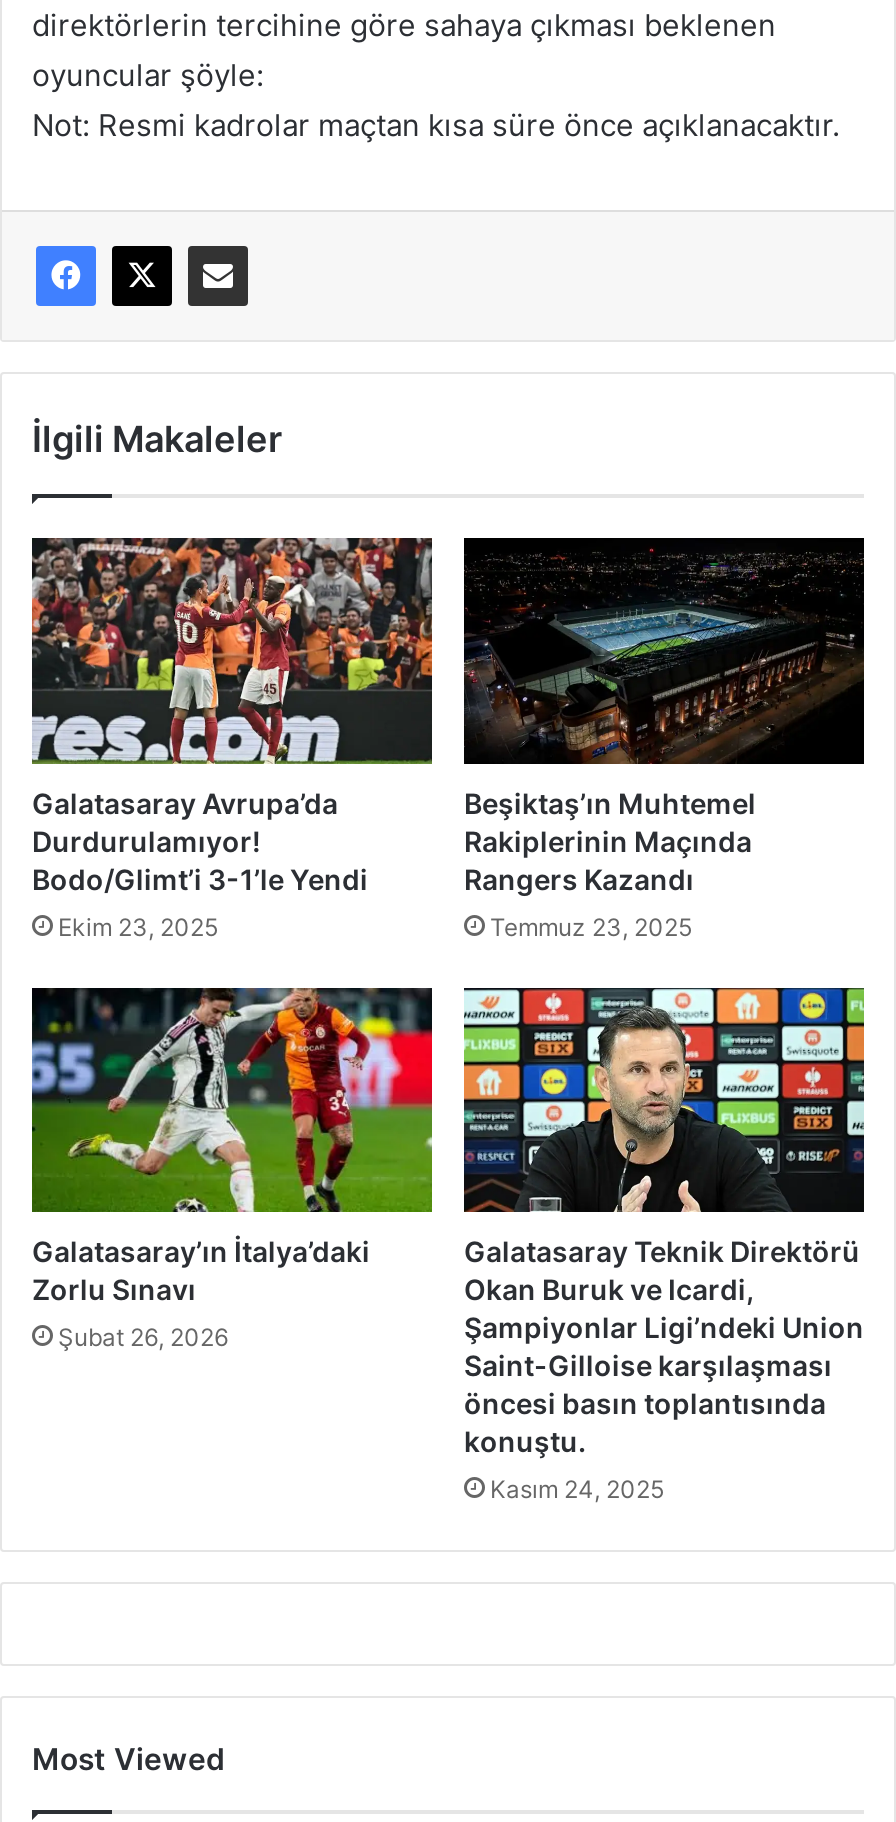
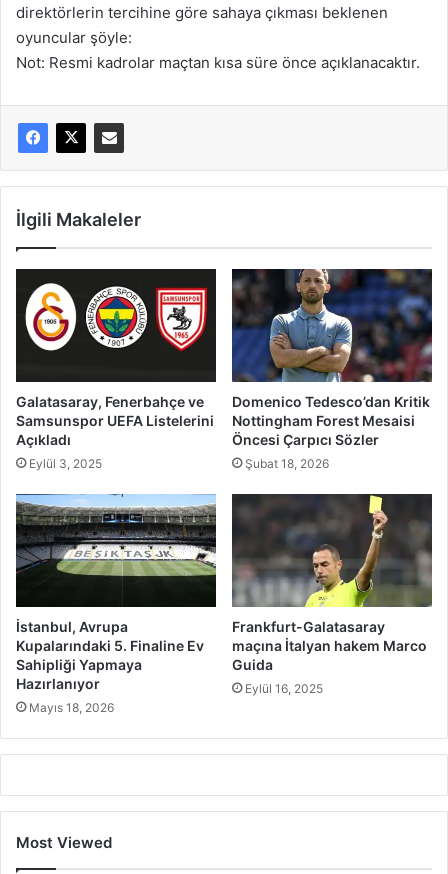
- [image]
+ [image]

- [image]
- Beşiktaş’ın Muhtemel
- Rakiplerinin Maçında
- Rangers Kazandı
+ [image]
+ Domenico Tedesco’dan Kritik
+ Nottingham Forest Mesaisi
+ Öncesi Çarpıcı Sözler

- Galatasaray Avrupa’da
- Durdurulamıyor!
- Bodo/Glimt’i 3-1’le Yendi
+ Galatasaray, Fenerbahçe ve
+ Samsunspor UEFA Listelerini
+ Açıkladı

- Ekim 23, 2025
+ Eylül 3, 2025

- Temmuz 23, 2025
+ Şubat 18, 2026

- [image]
- Galatasaray’ın İtalya’daki
- Zorlu Sınavı
+ [image]
+ İstanbul, Avrupa
+ Kupalarındaki 5. Finaline Ev
+ Sahipliği Yapmaya
+ Hazırlanıyor

- [image]
+ [image]

- Galatasaray Teknik Direktörü
- Okan Buruk ve Icardi,
- Şampiyonlar Ligi’ndeki Union
- Saint-Gilloise karşılaşması
- öncesi basın toplantısında
- konuştu.
+ Frankfurt-Galatasaray
+ maçına İtalyan hakem Marco
+ Guida

- Şubat 26, 2026
+ Mayıs 18, 2026

- Kasım 24, 2025
+ Eylül 16, 2025
